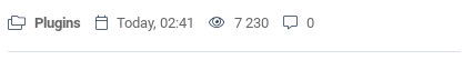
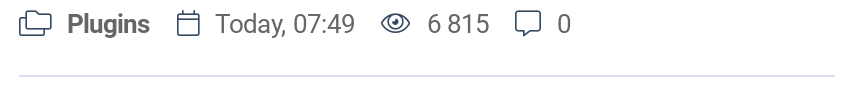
- Today, 02:41
+ Today, 07:49

- 7 230
+ 6 815
